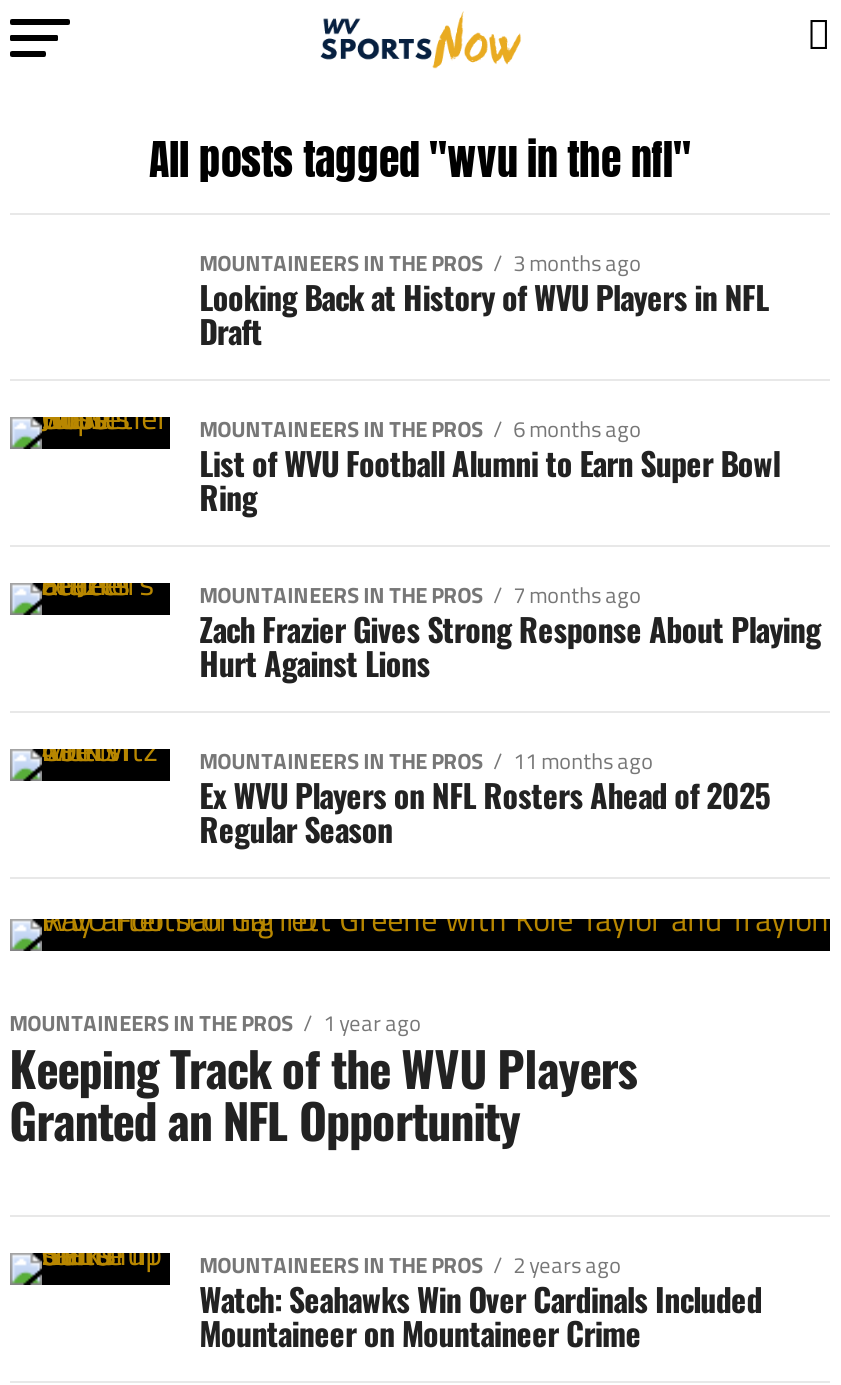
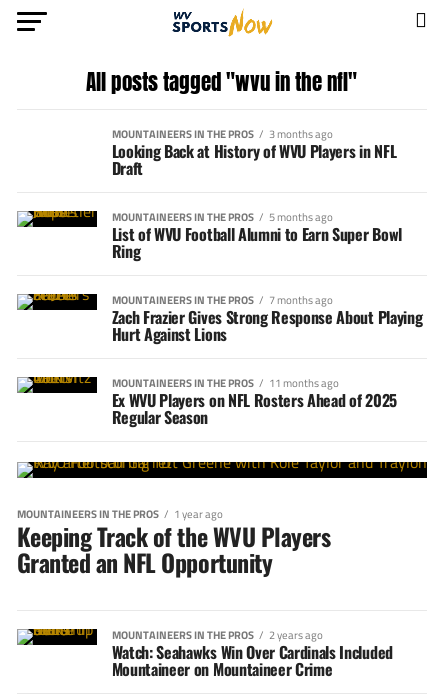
- MOUNTAINEERS IN THE PROS 6 months ago
+ MOUNTAINEERS IN THE PROS 5 months ago
